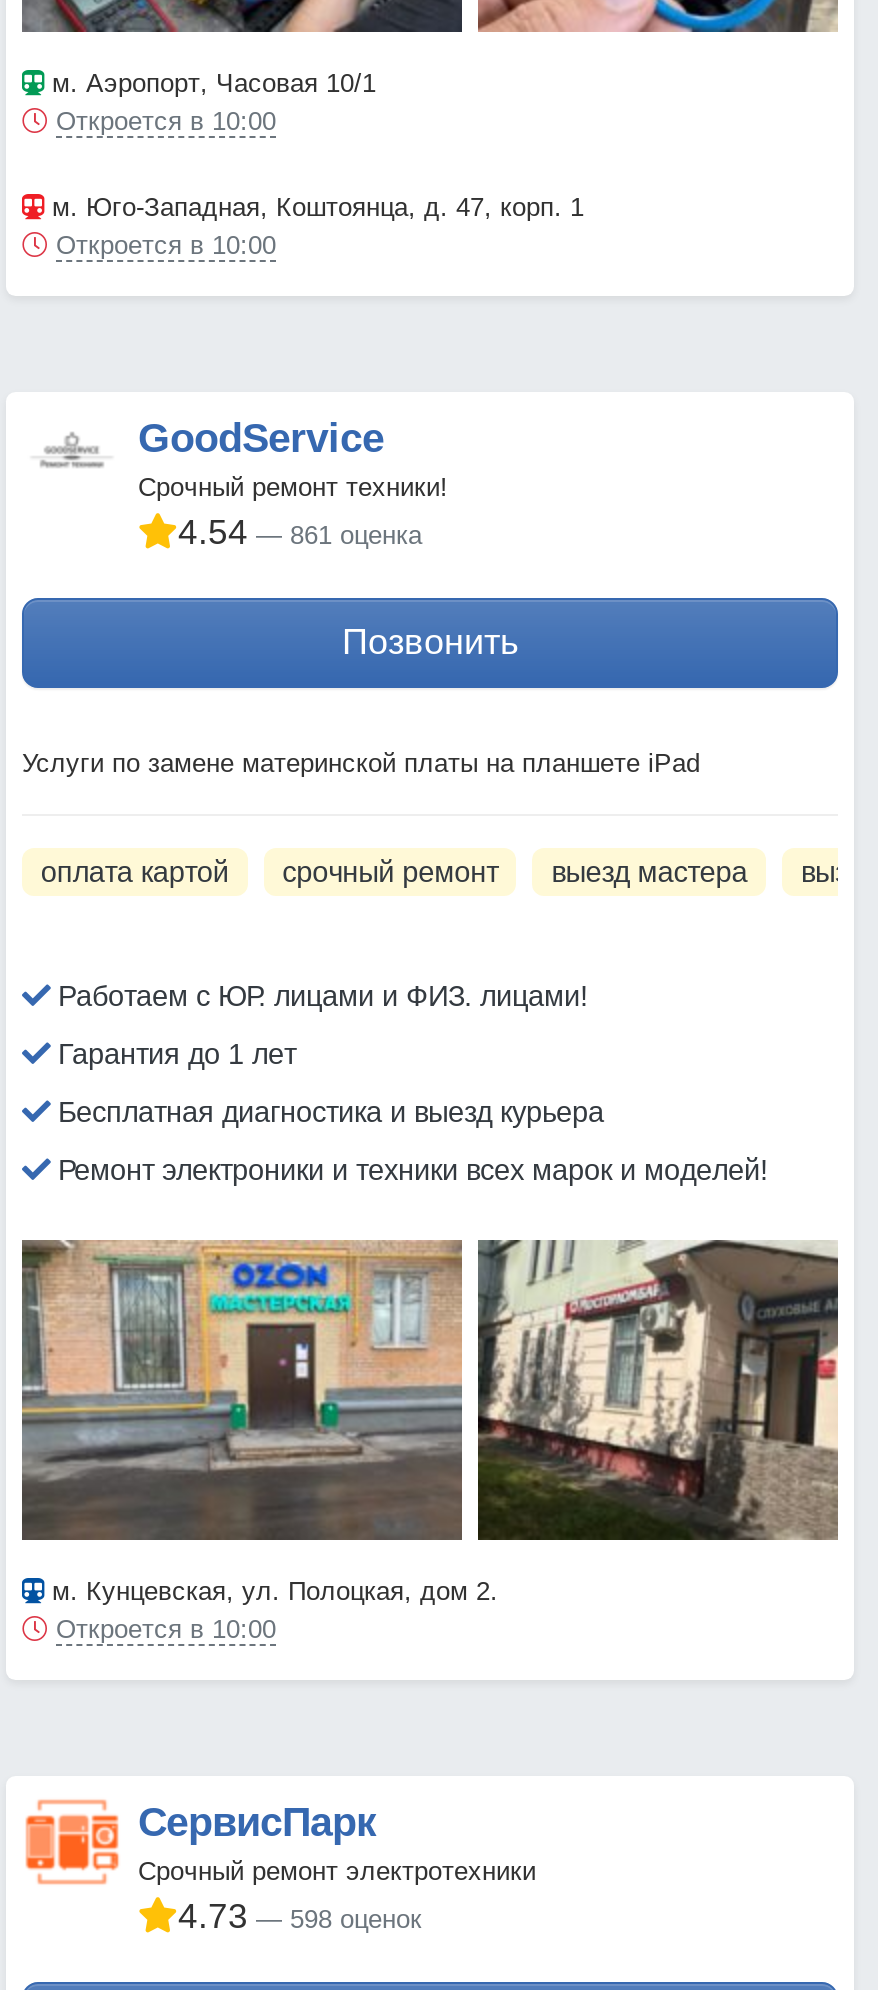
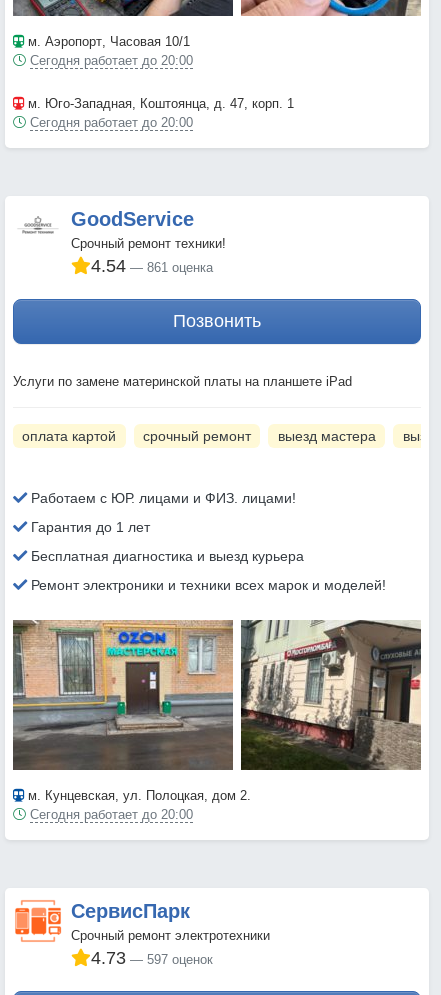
- Откроется в 10:00
+ Сегодня работает до 20:00

- Откроется в 10:00
+ Сегодня работает до 20:00

- Откроется в 10:00
+ Сегодня работает до 20:00

- 4.73 598 оценок
+ 4.73 597 оценок
